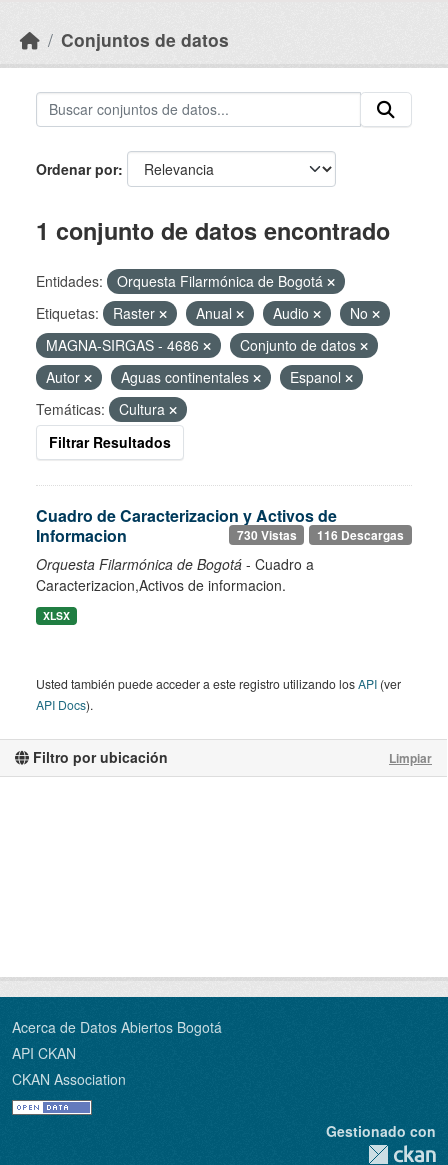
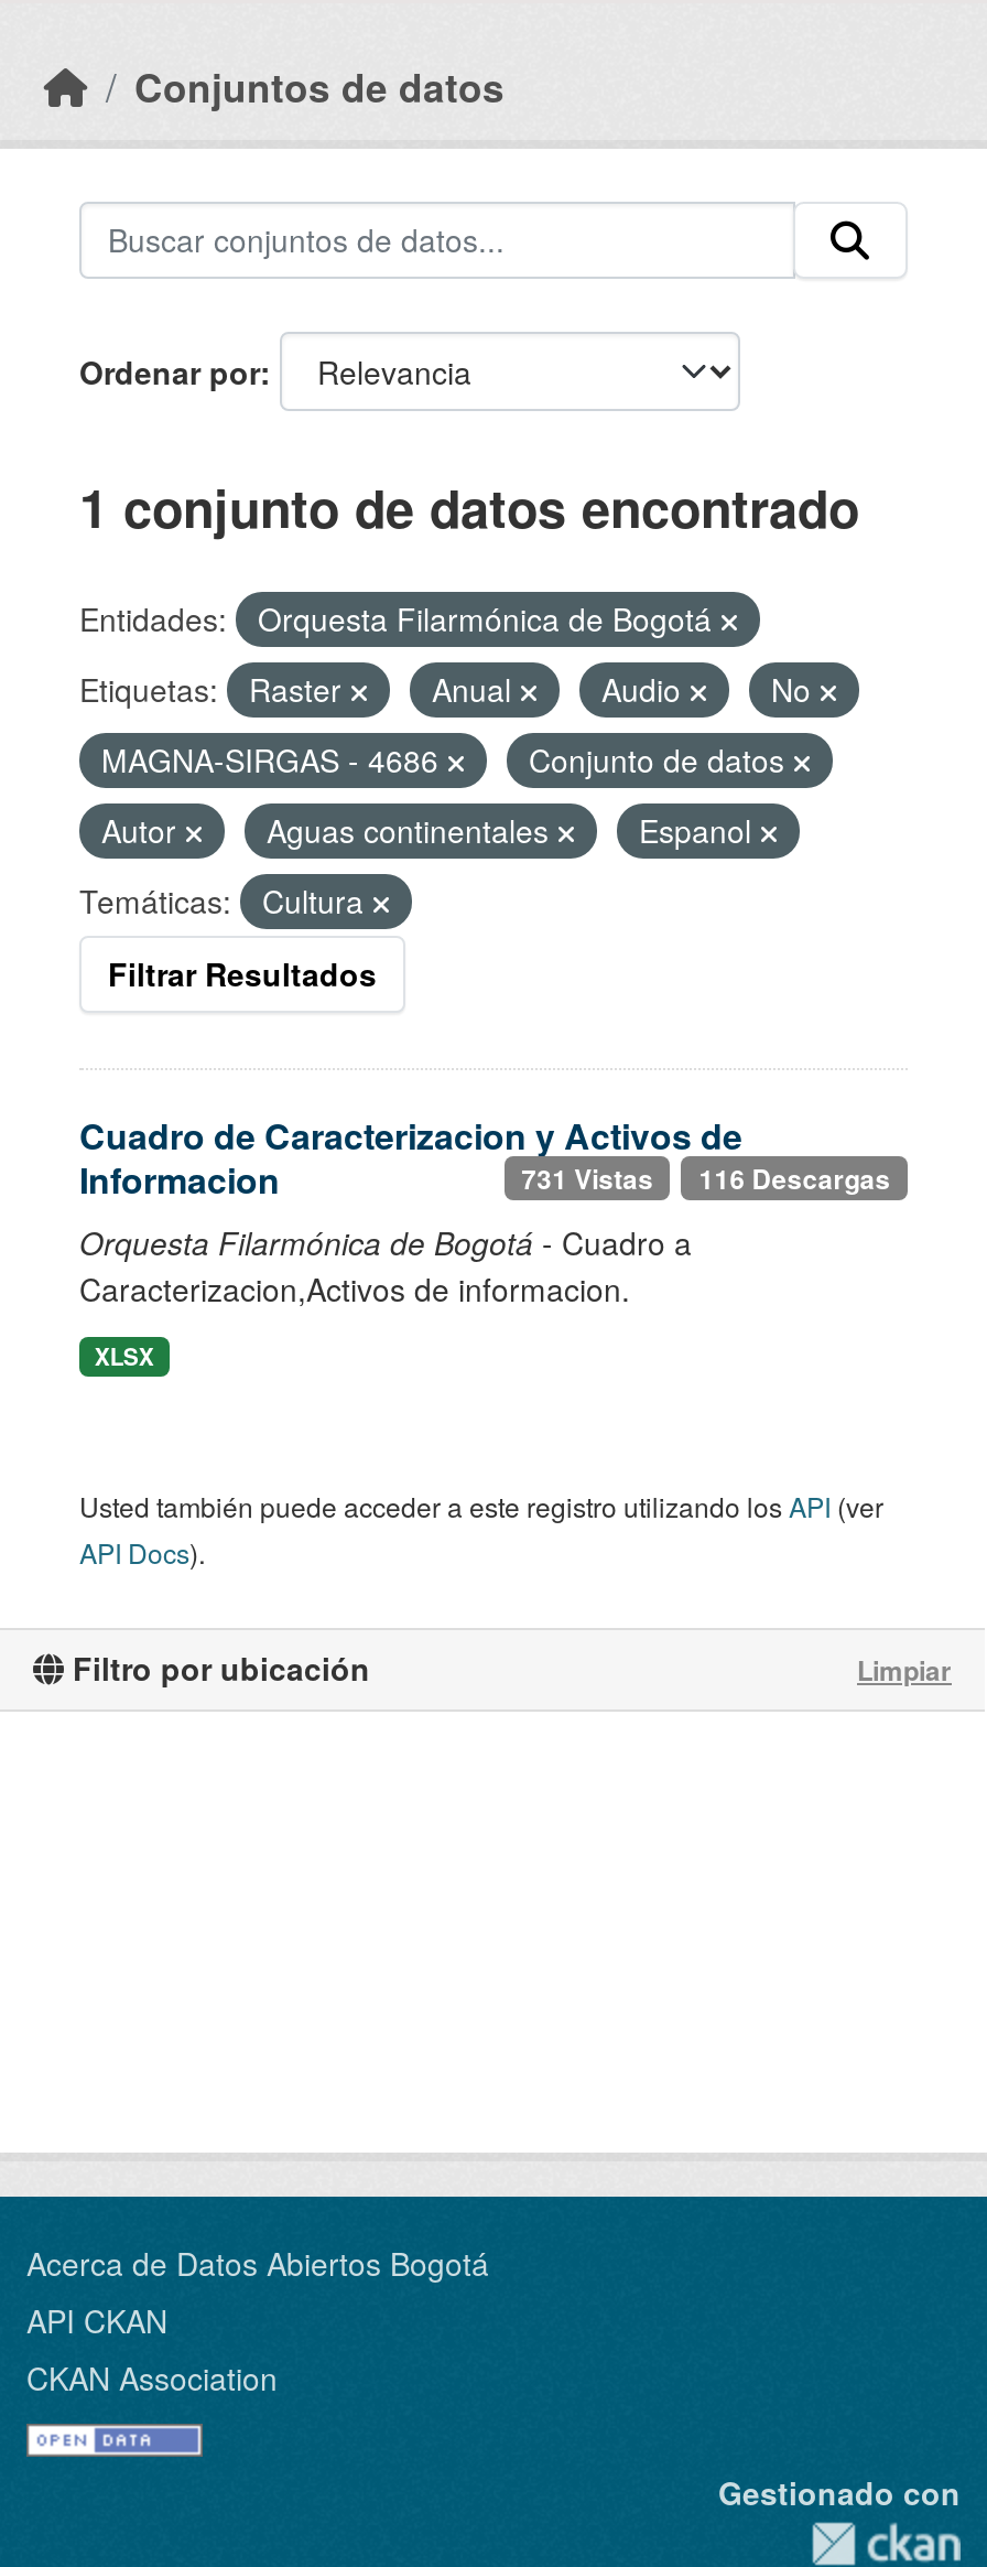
- 730 Vistas 116 Descargas
+ 731 Vistas 116 Descargas
